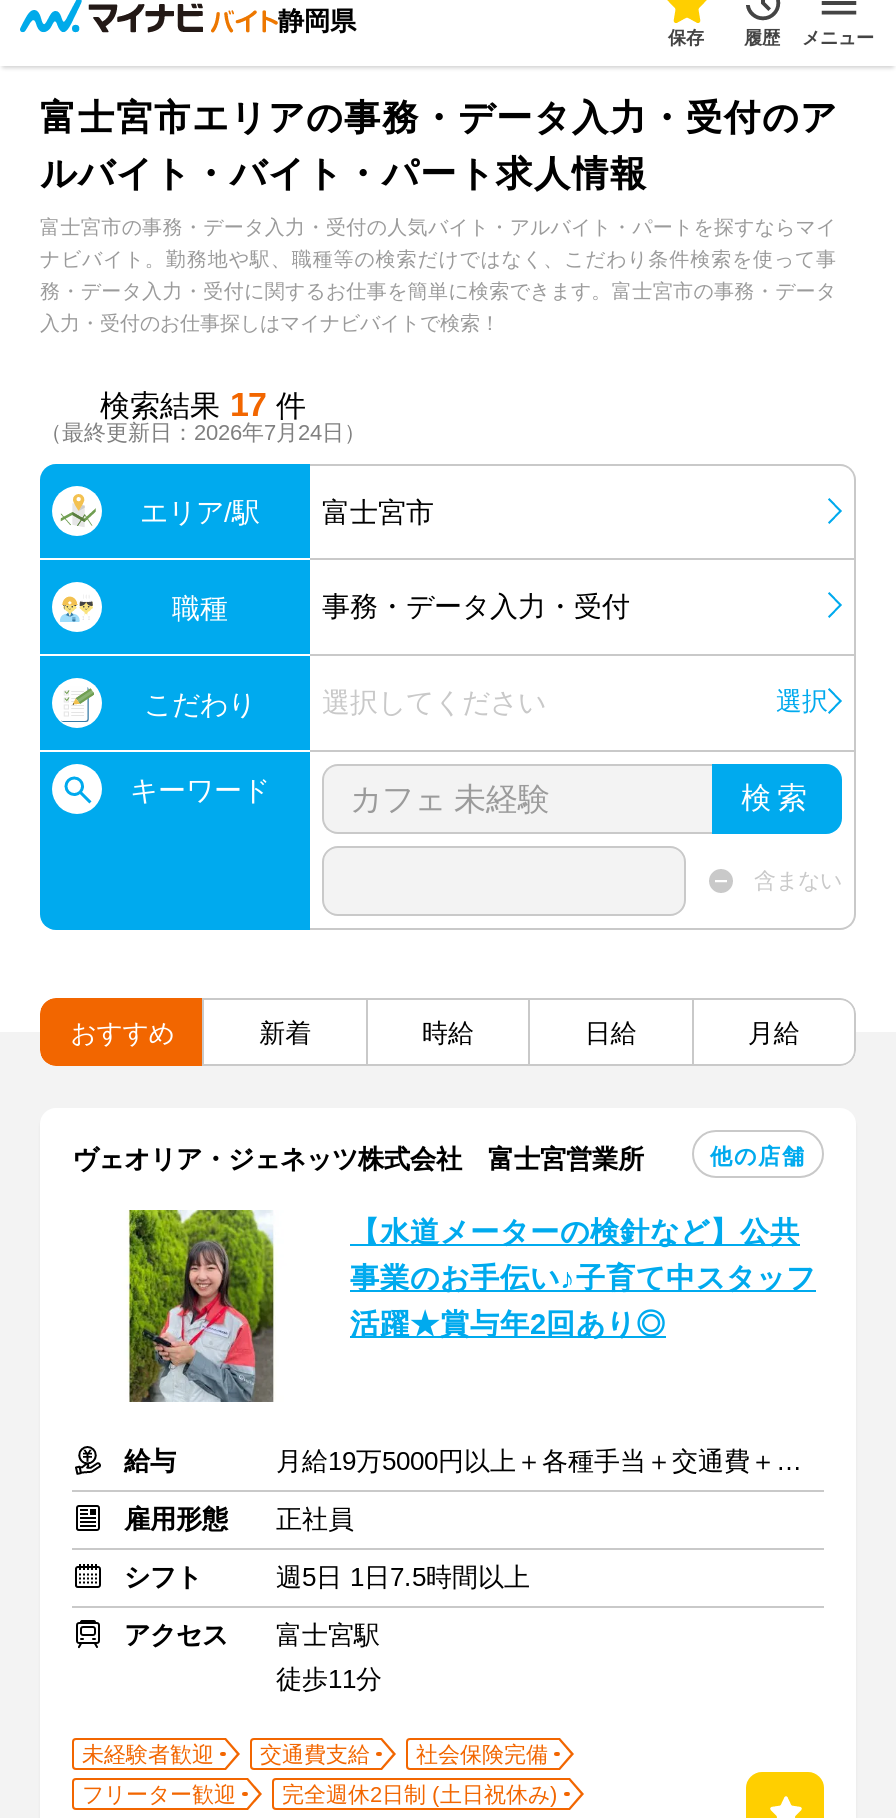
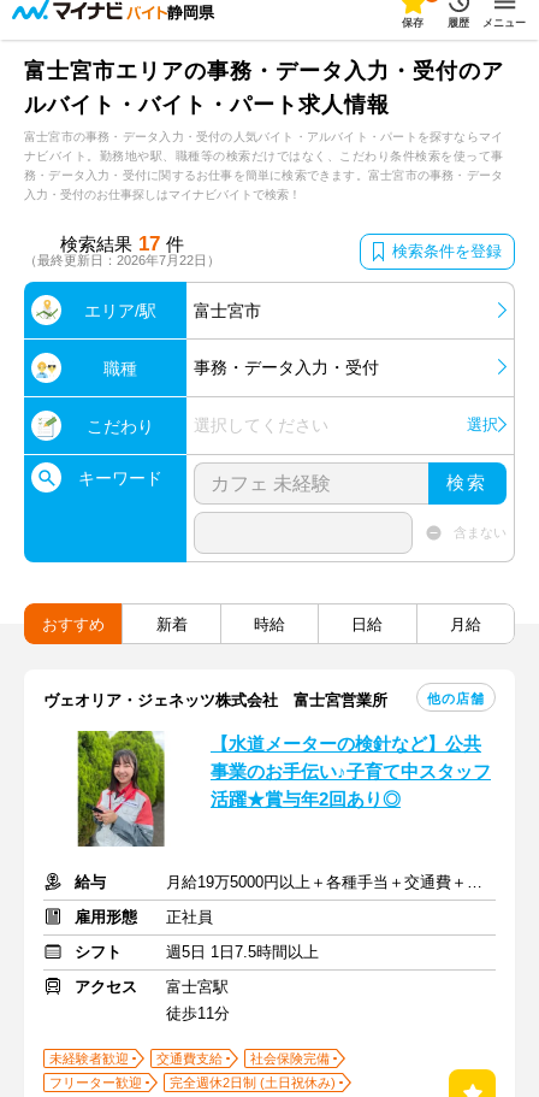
- （最終更新日：2026年7月24日）
+ （最終更新日：2026年7月22日）
+ 検索条件を登録
